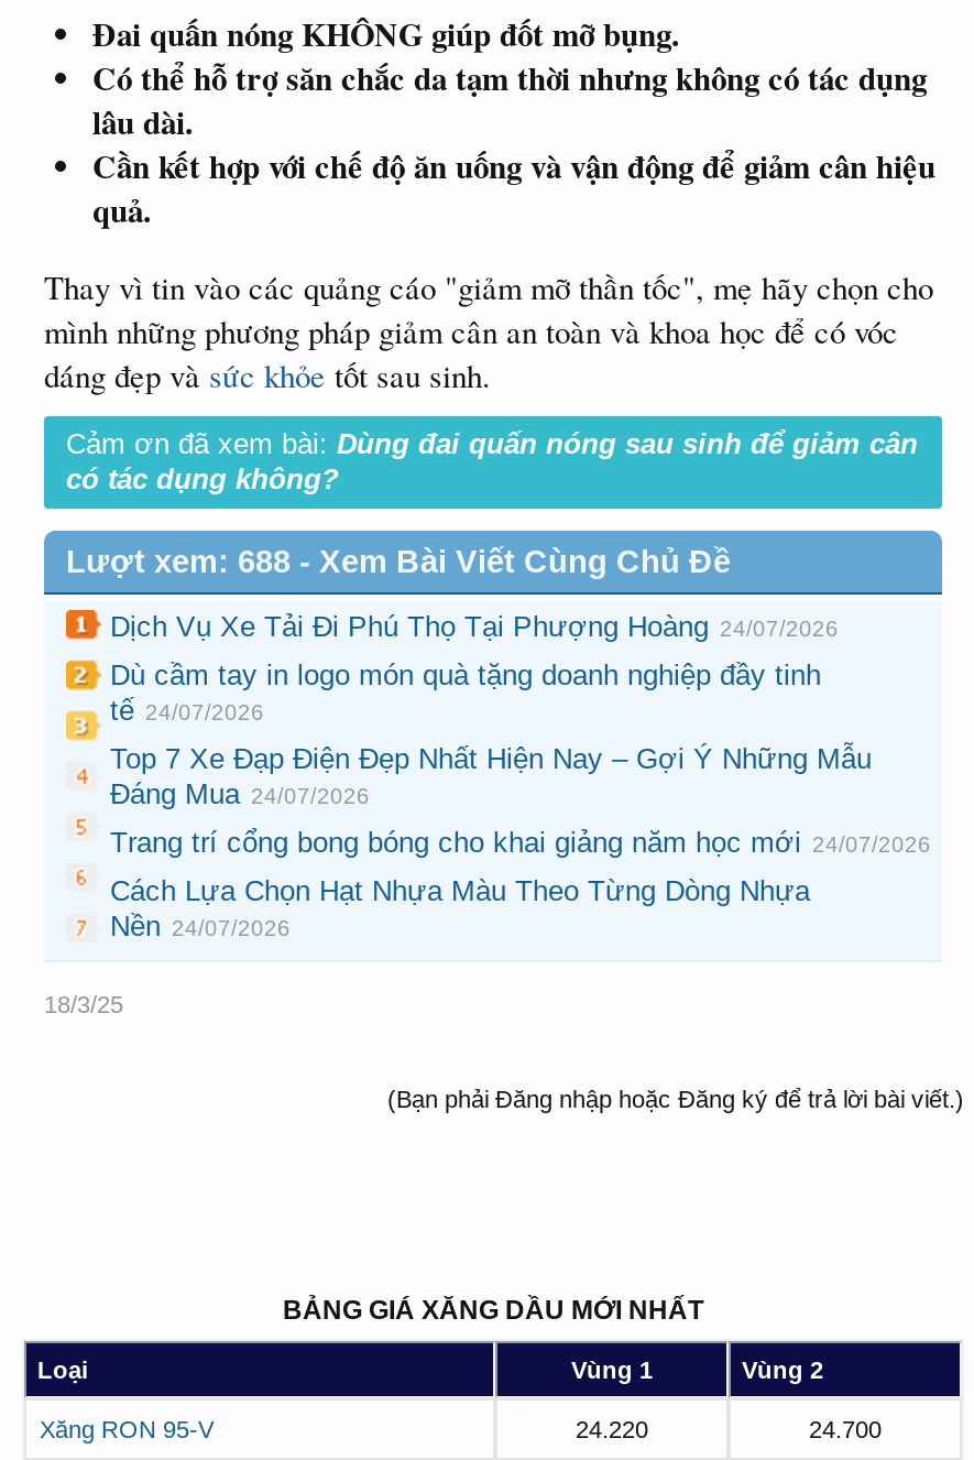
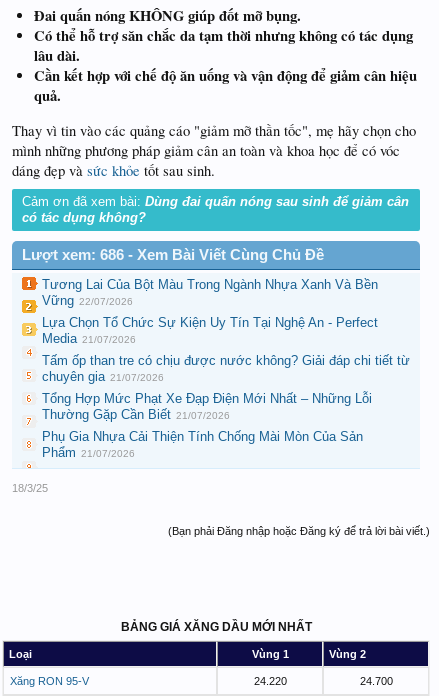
- Lượt xem: 688 - Xem Bài Viết Cùng Chủ Đề
+ Lượt xem: 686 - Xem Bài Viết Cùng Chủ Đề

- Dịch Vụ Xe Tải Đi Phú Thọ Tại Phượng Hoàng 24/07/2026
+ Tương Lai Của Bột Màu Trong Ngành Nhựa Xanh Và Bền
+ Vững 22/07/2026

- Dù cầm tay in logo món quà tặng doanh nghiệp đầy tinh
- tế 24/07/2026
+ Lựa Chọn Tổ Chức Sự Kiện Uy Tín Tại Nghệ An - Perfect
+ Media 21/07/2026

- Top 7 Xe Đạp Điện Đẹp Nhất Hiện Nay – Gợi Ý Những Mẫu
- Đáng Mua 24/07/2026
+ Tấm ốp than tre có chịu được nước không? Giải đáp chi tiết từ
+ chuyên gia 21/07/2026

- Trang trí cổng bong bóng cho khai giảng năm học mới 24/07/2026
+ Tổng Hợp Mức Phạt Xe Đạp Điện Mới Nhất – Những Lỗi
+ Thường Gặp Cần Biết 21/07/2026

- Cách Lựa Chọn Hạt Nhựa Màu Theo Từng Dòng Nhựa
- Nền 24/07/2026
+ Phụ Gia Nhựa Cải Thiện Tính Chống Mài Mòn Của Sản
+ Phẩm 21/07/2026
